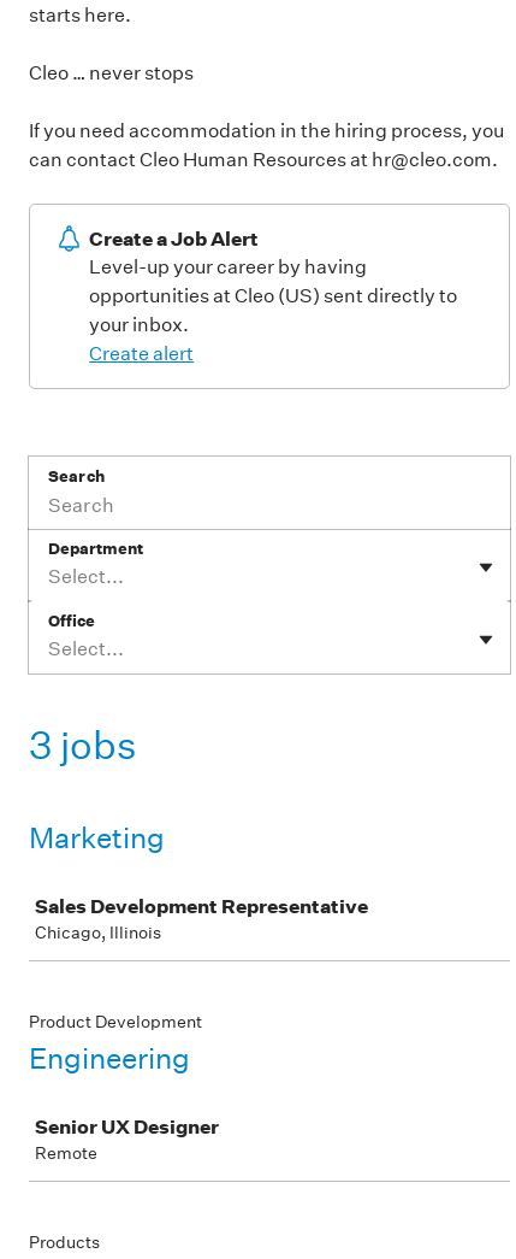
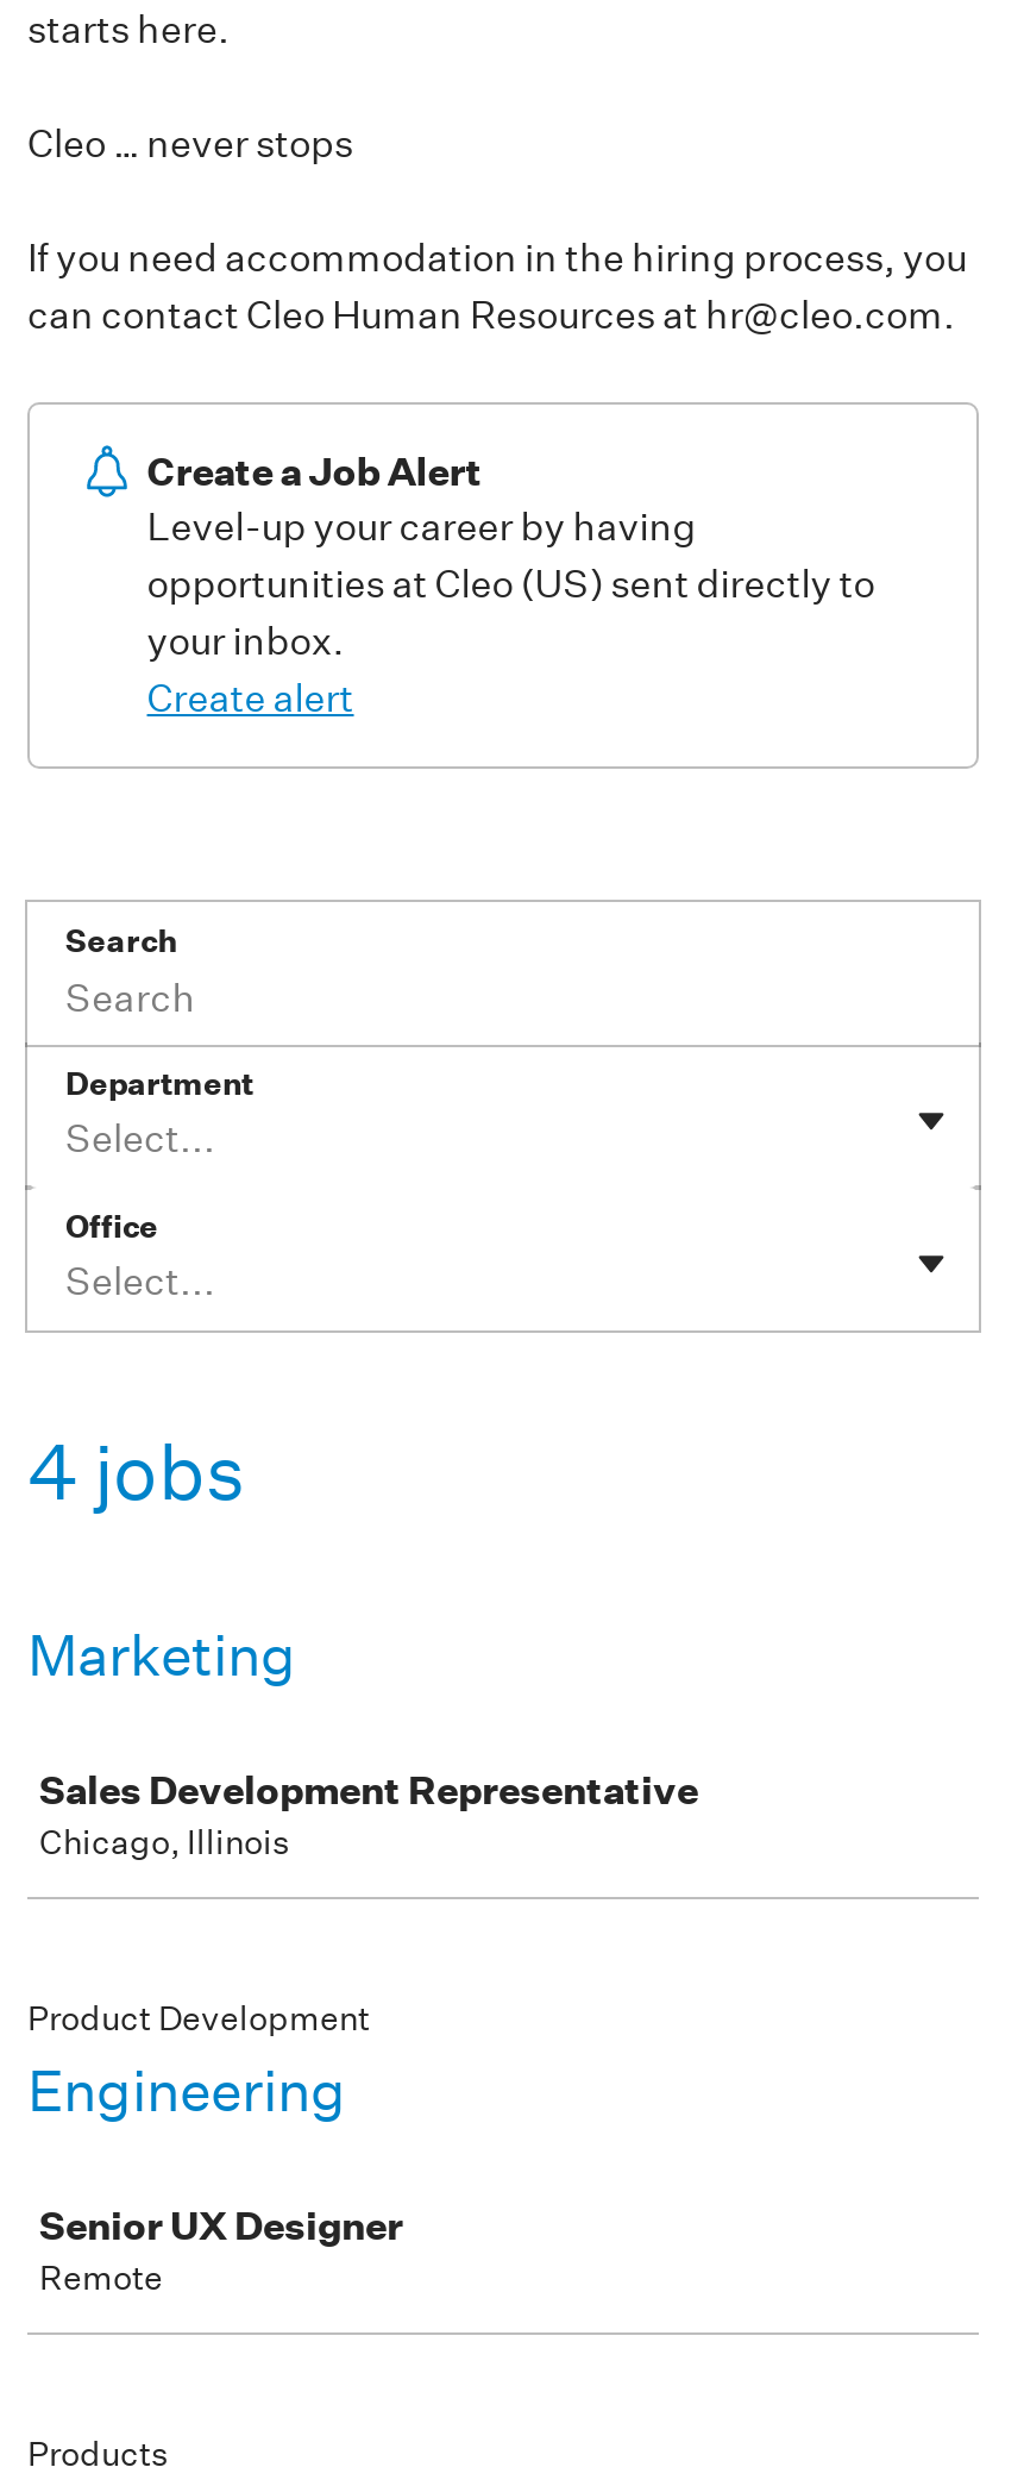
- 3 jobs
+ 4 jobs
